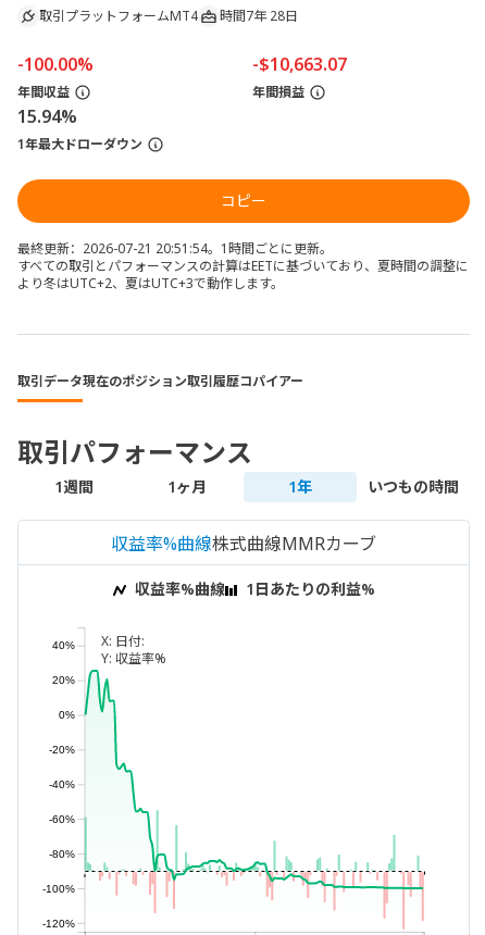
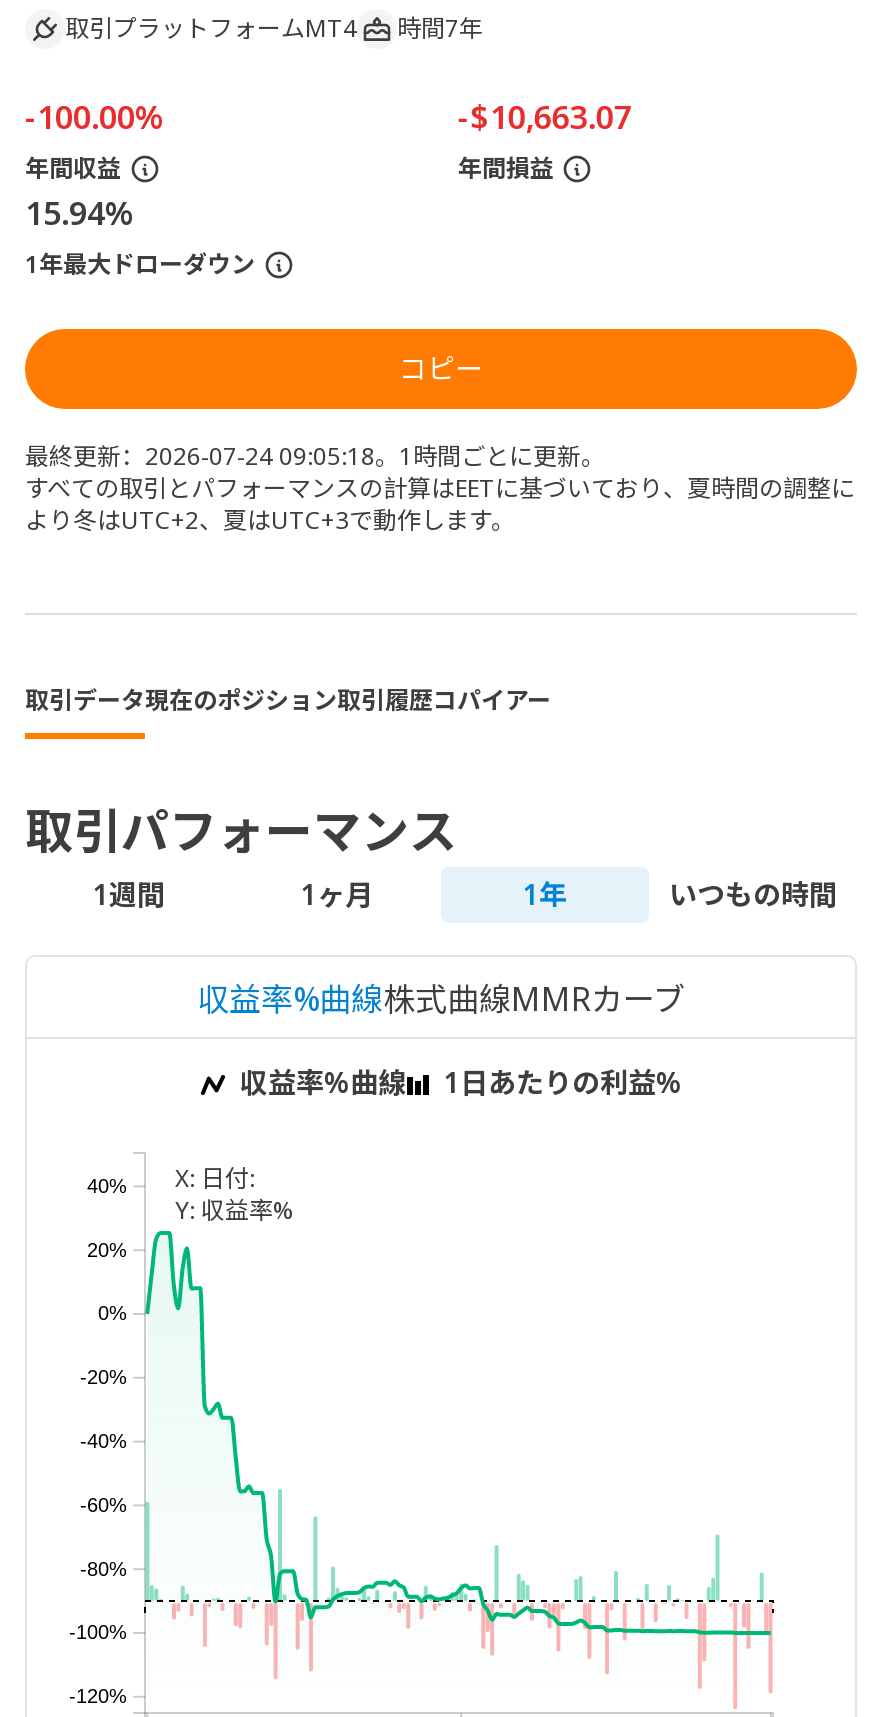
- 取引プラットフォームMT4 時間7年 28日
+ 取引プラットフォームMT4 時間7年

- 最終更新：2026-07-21 20:51:54。1時間ごとに更新。
+ 最終更新：2026-07-24 09:05:18。1時間ごとに更新。
